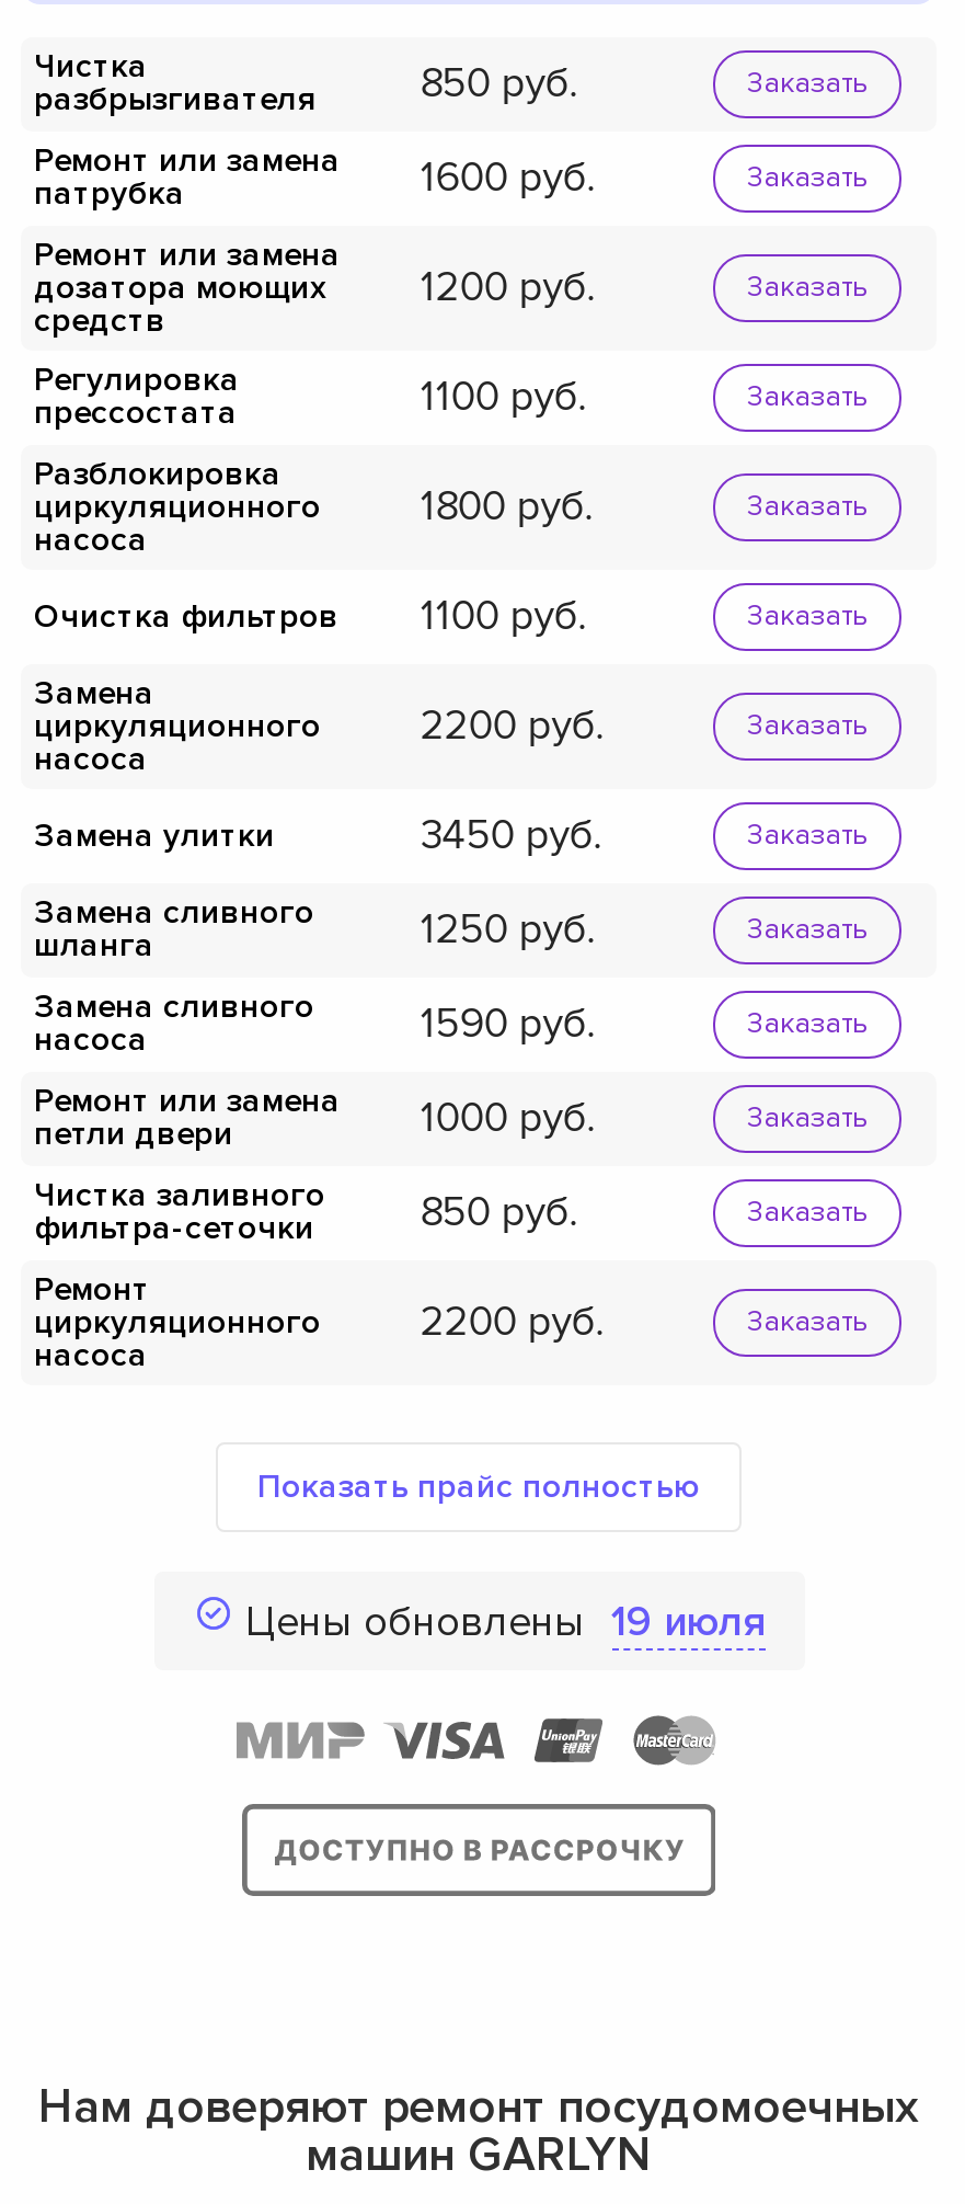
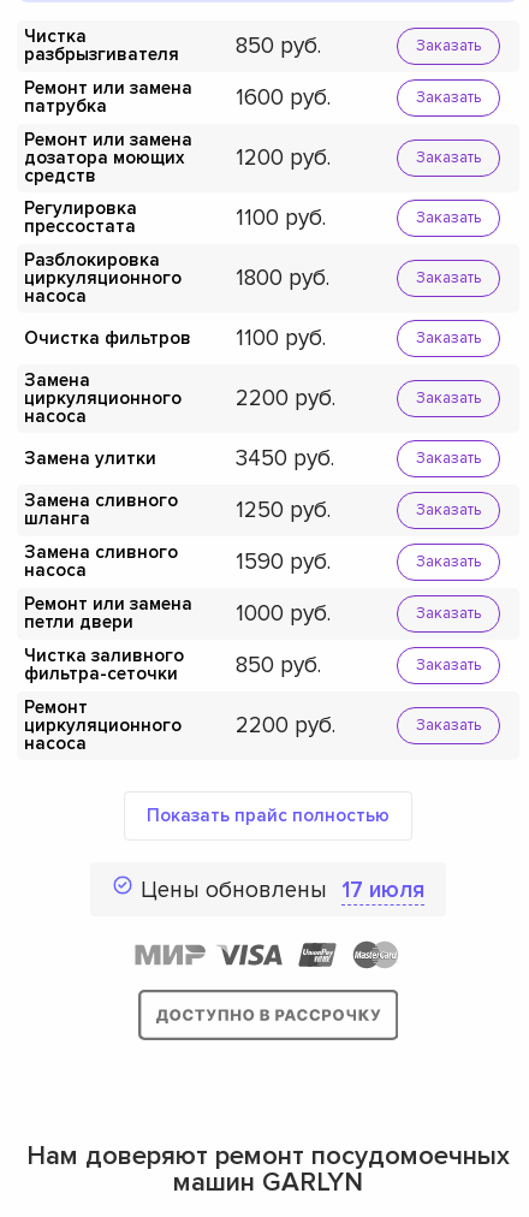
- Цены обновлены 19 июля
+ Цены обновлены 17 июля
